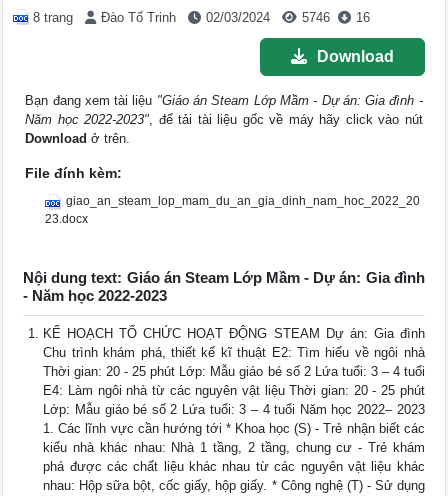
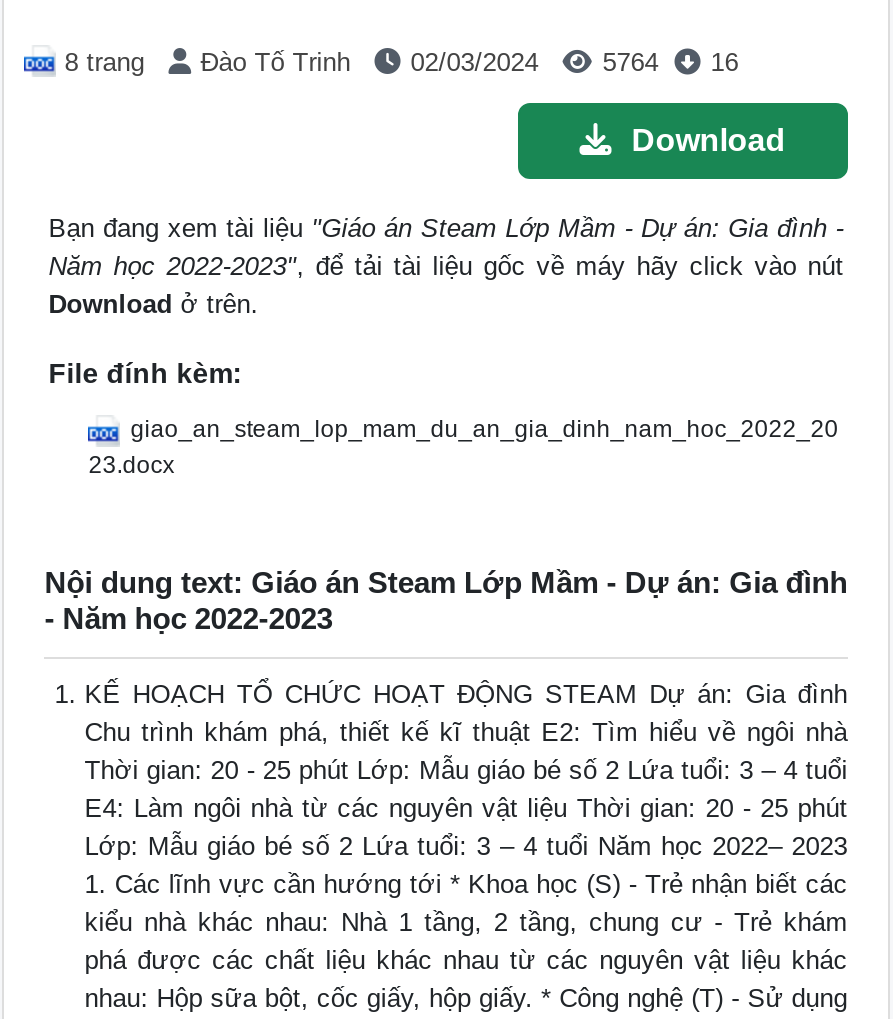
- 5746 16
+ 5764 16
